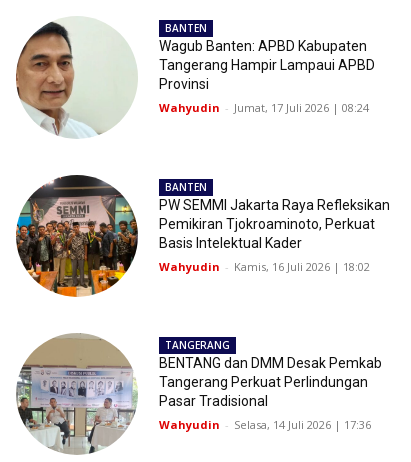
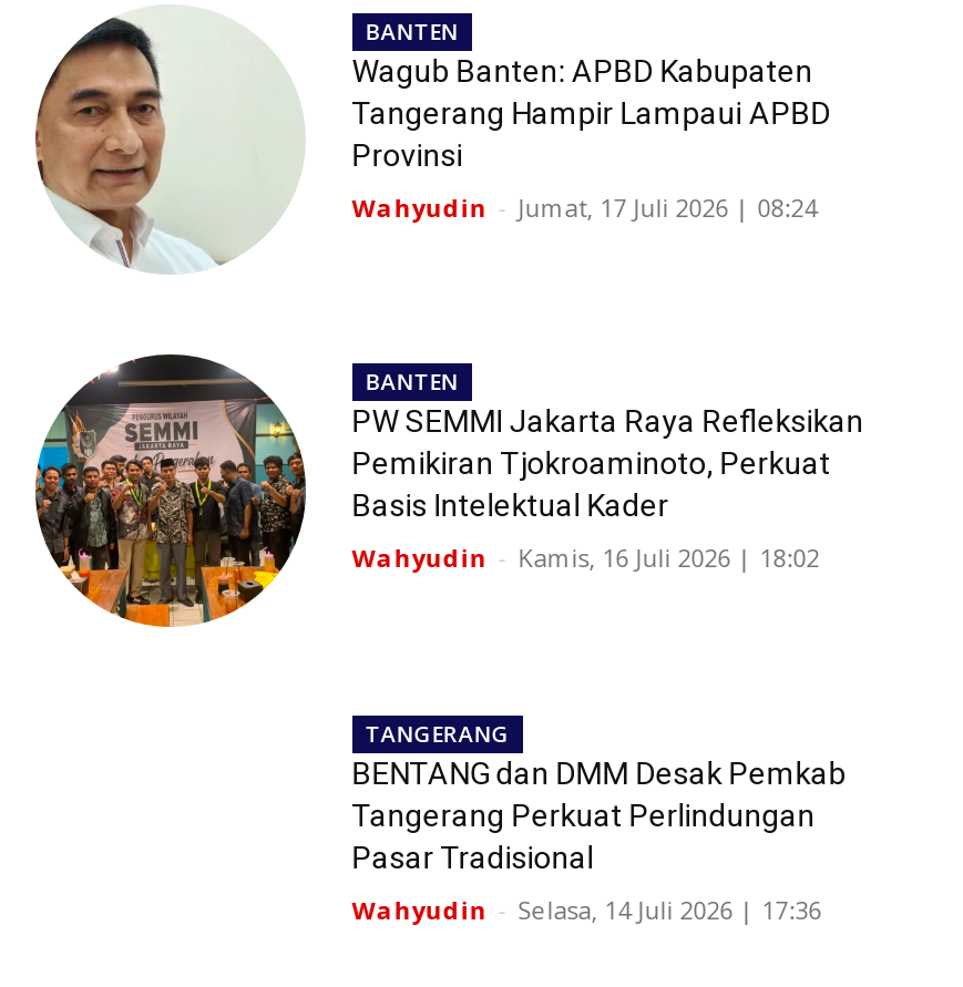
- [image]
